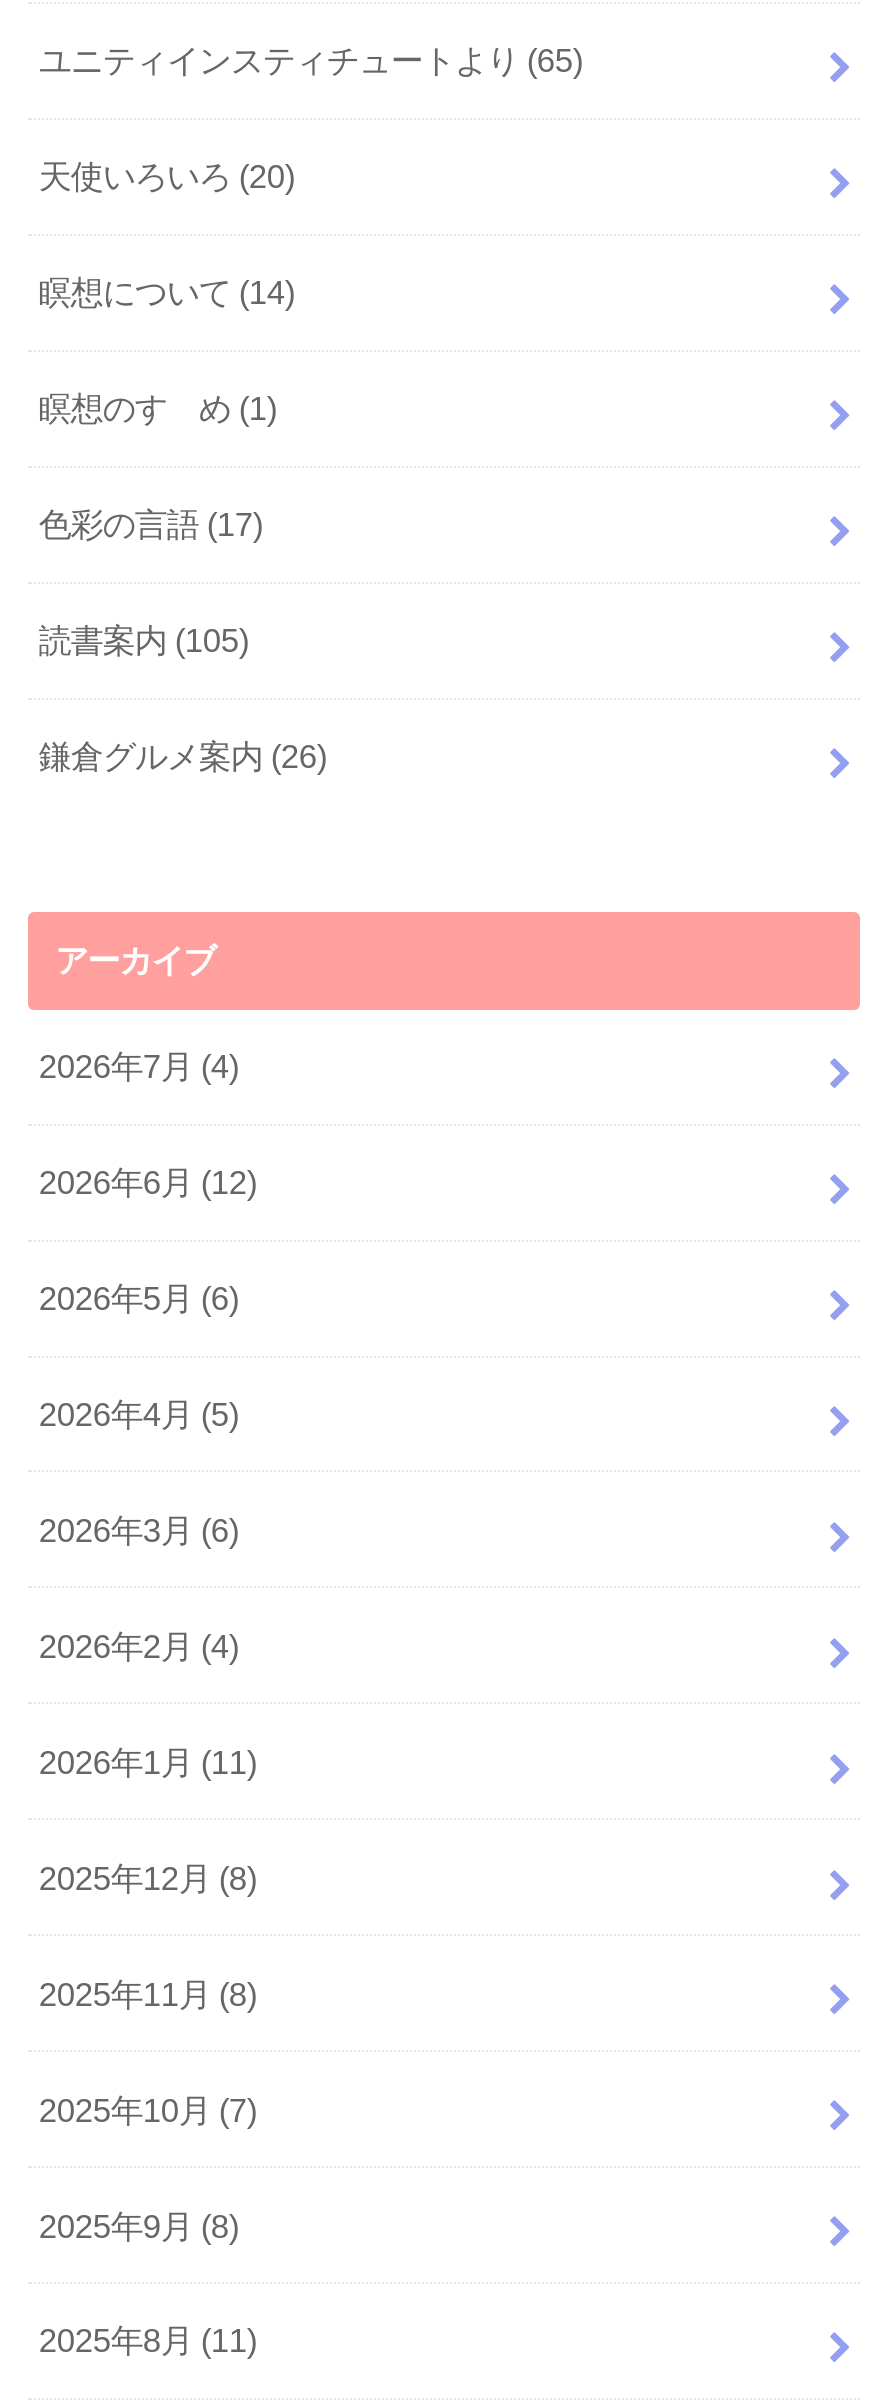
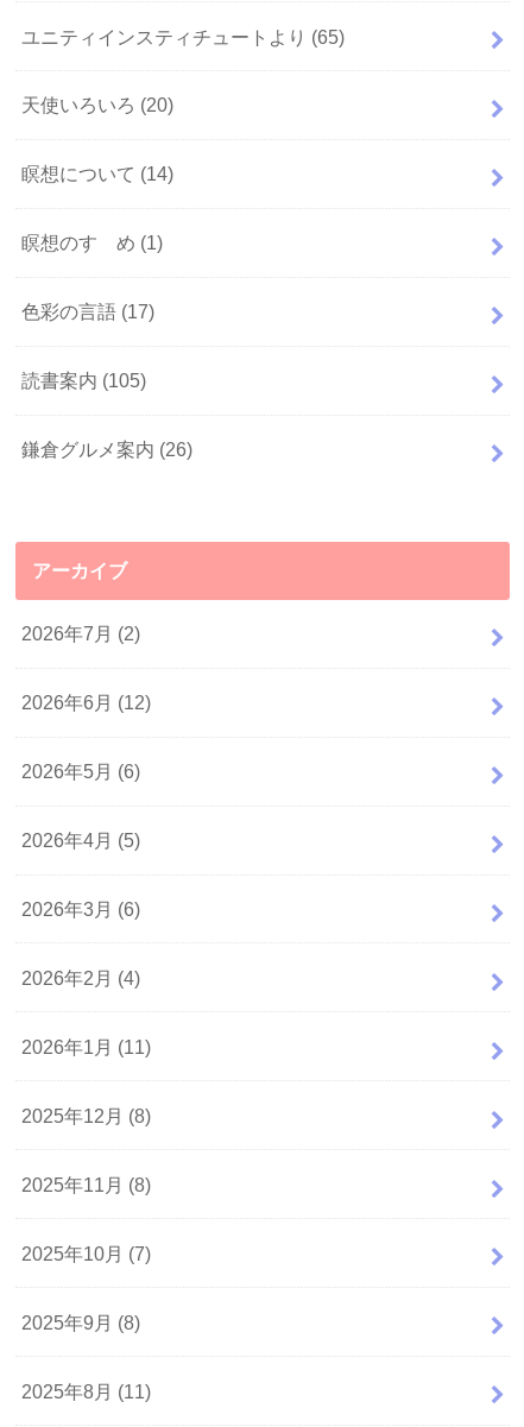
- 2026年7月 (4)
+ 2026年7月 (2)
